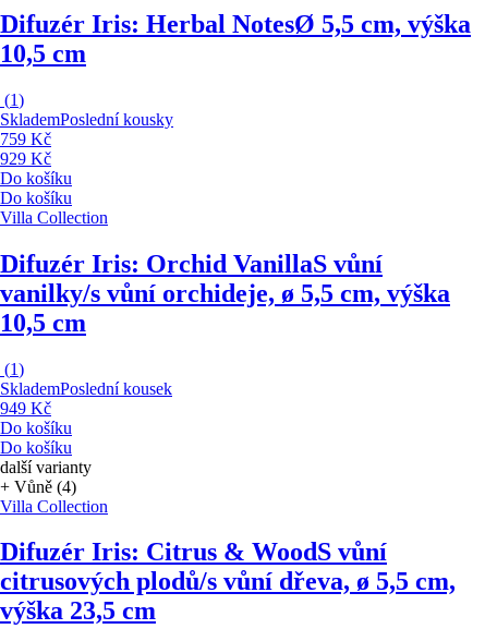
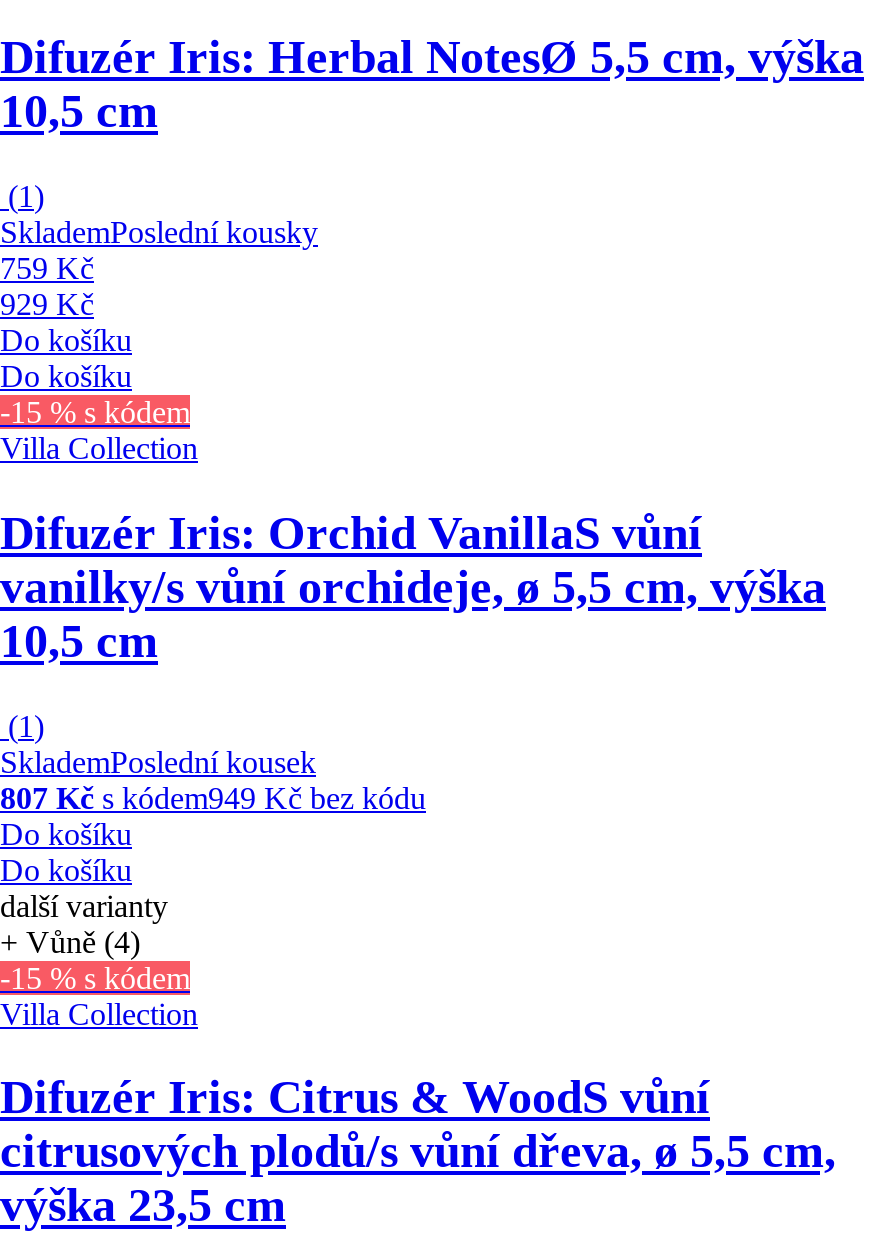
+ -15 % s kódem

- 949 Kč
+ 807 Kč s kódem949 Kč bez kódu

+ -15 % s kódem
